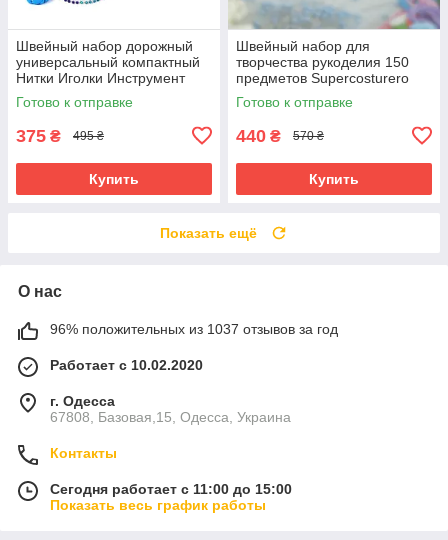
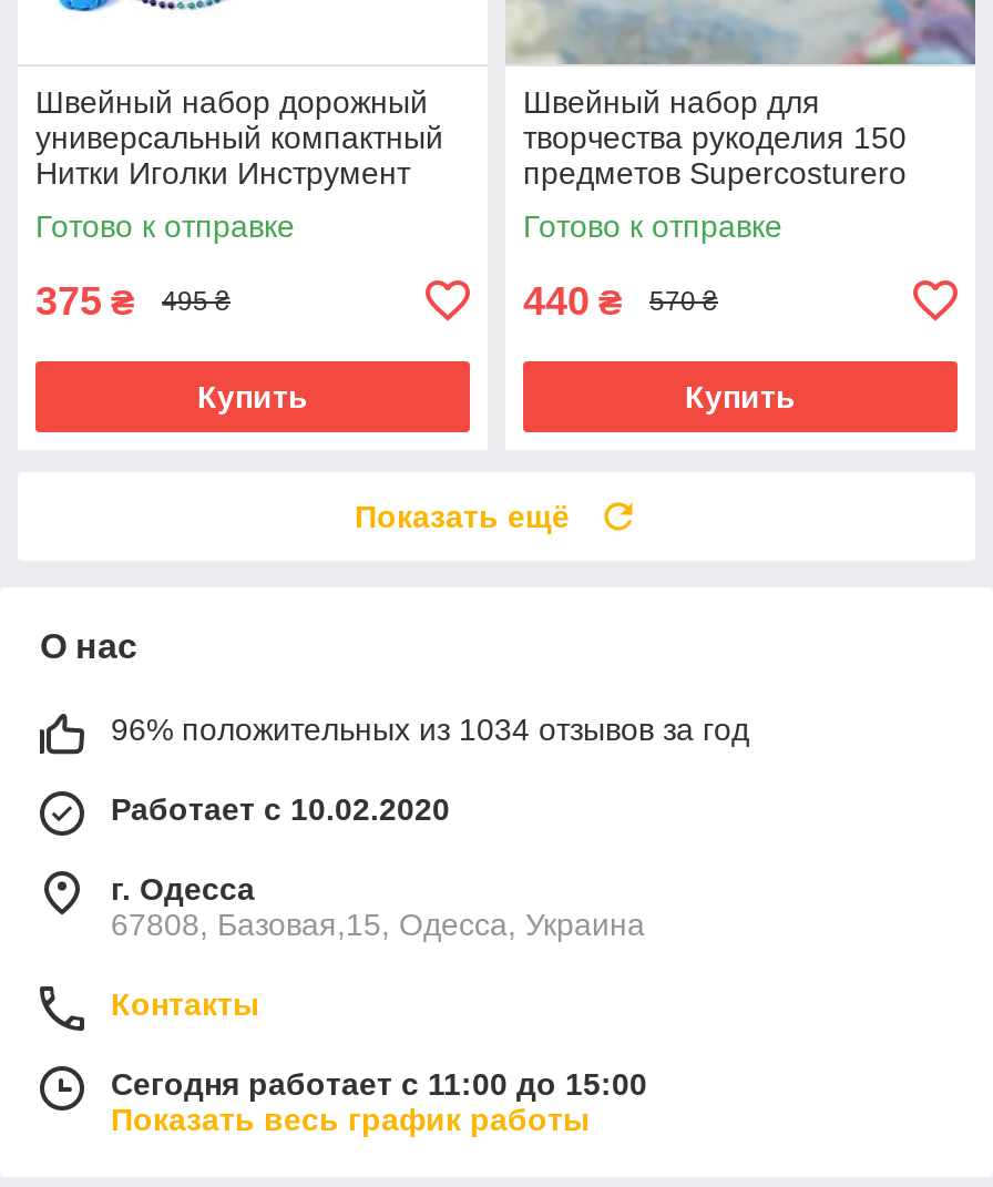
- 96% положительных из 1037 отзывов за год
+ 96% положительных из 1034 отзывов за год
